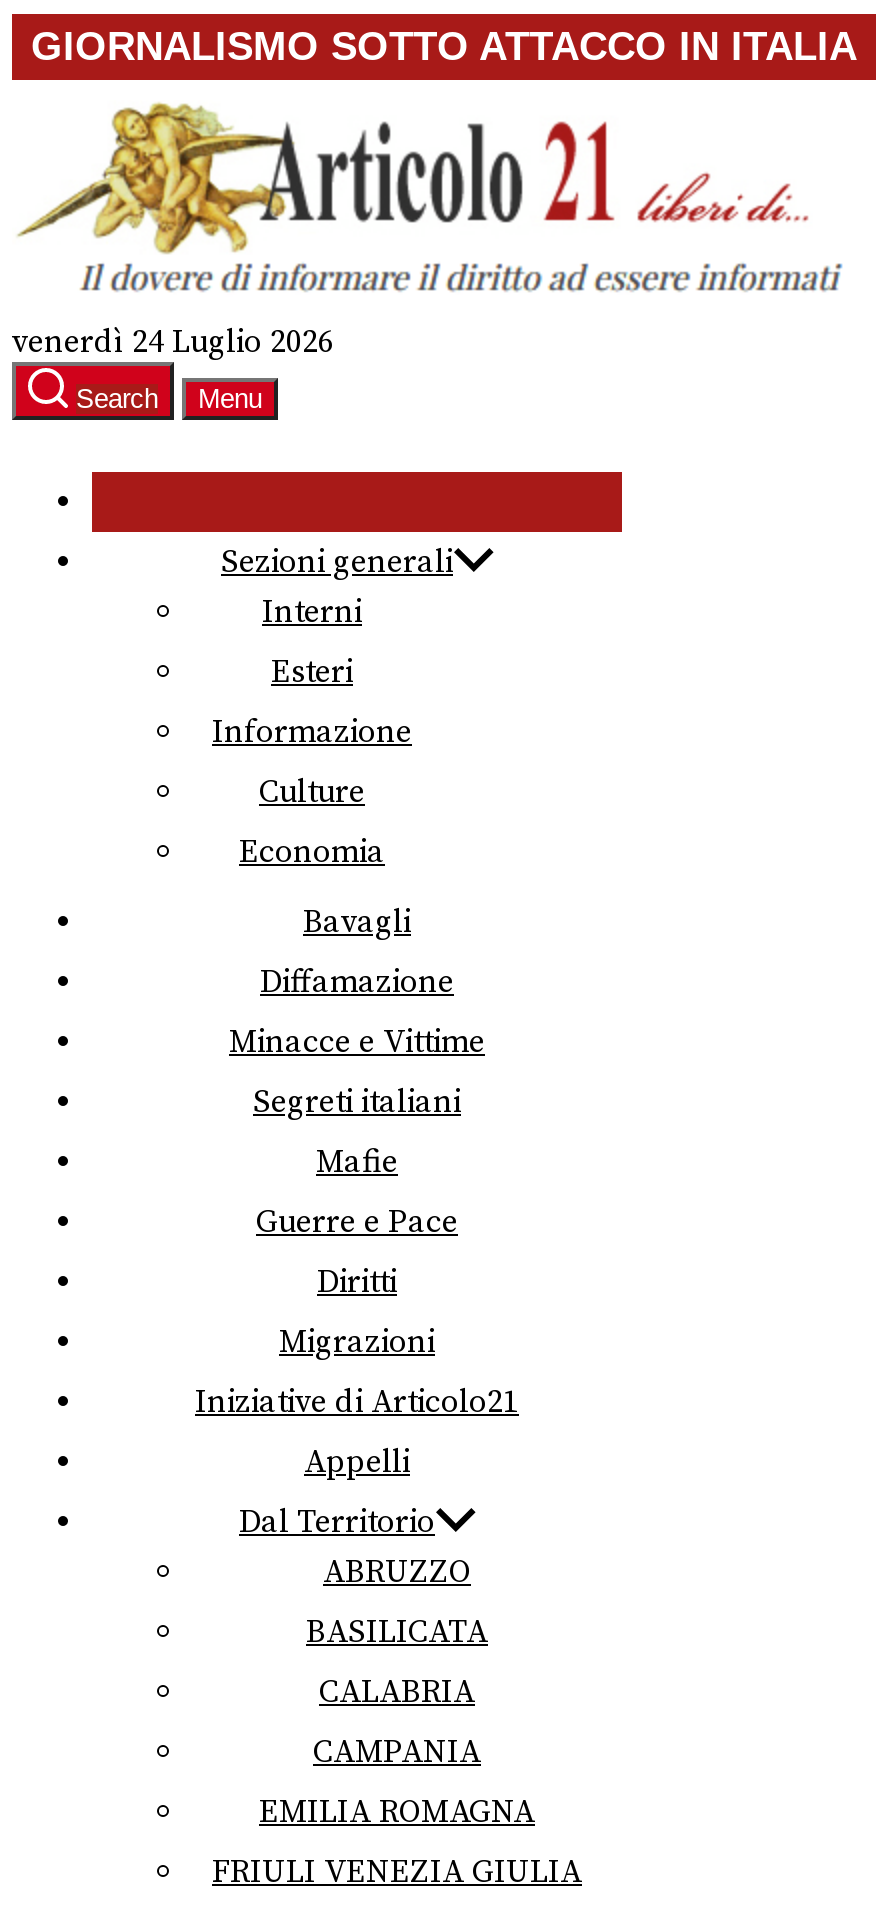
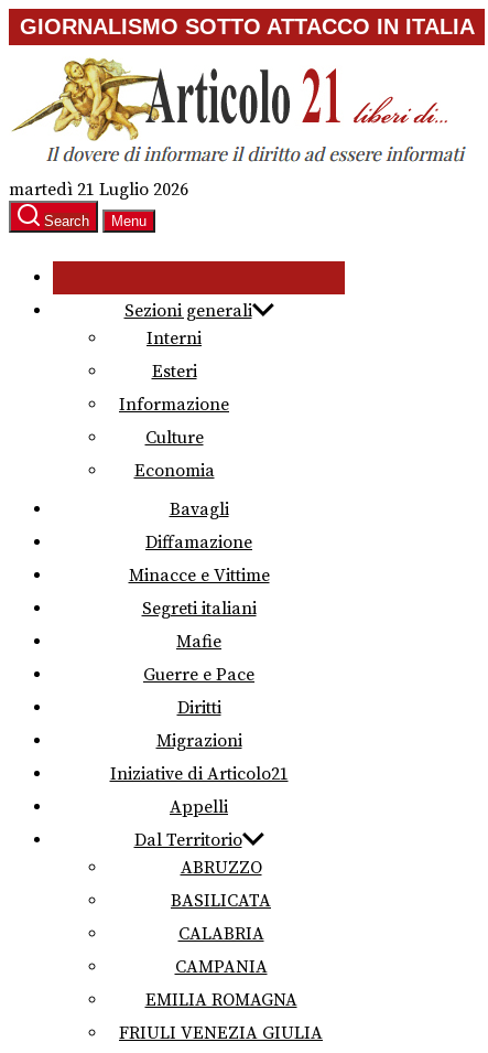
- venerdì 24 Luglio 2026
+ martedì 21 Luglio 2026
